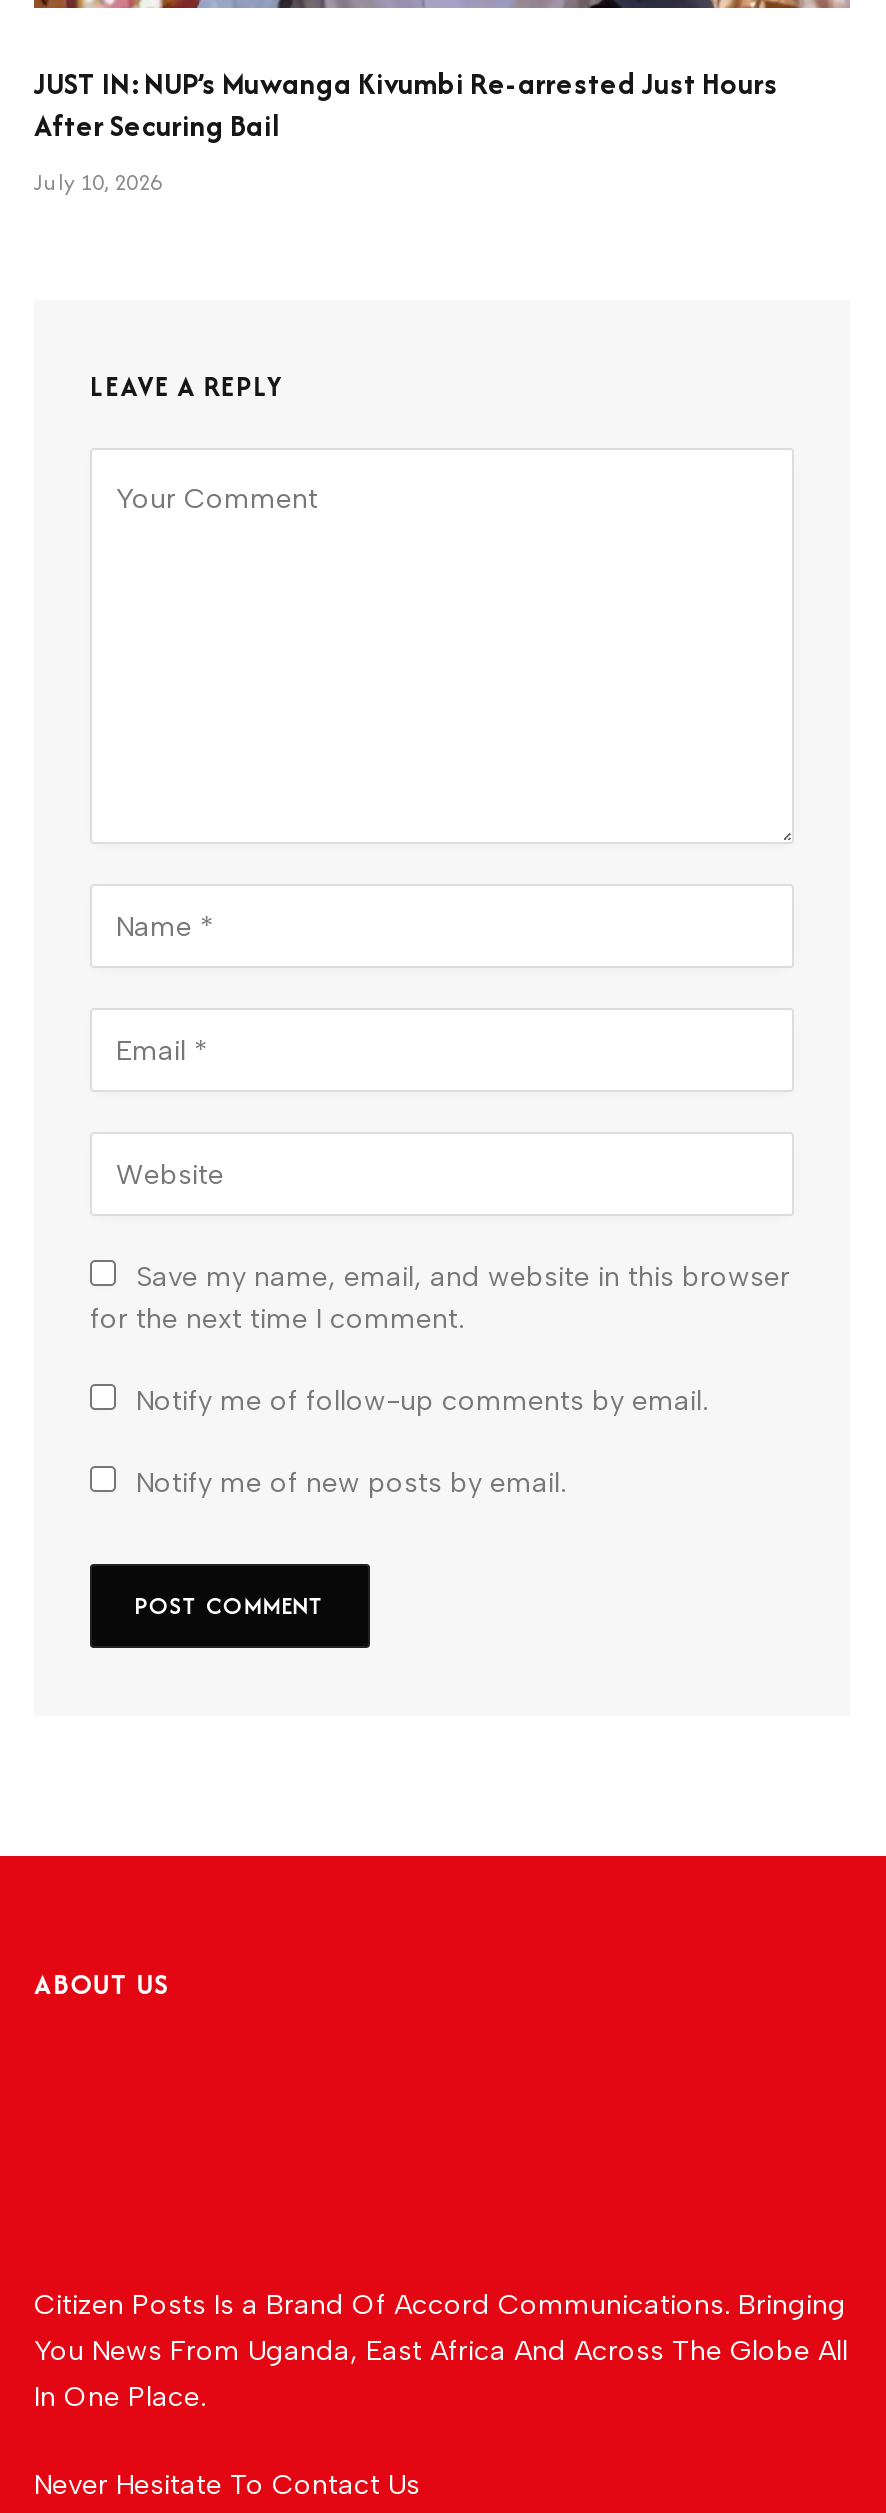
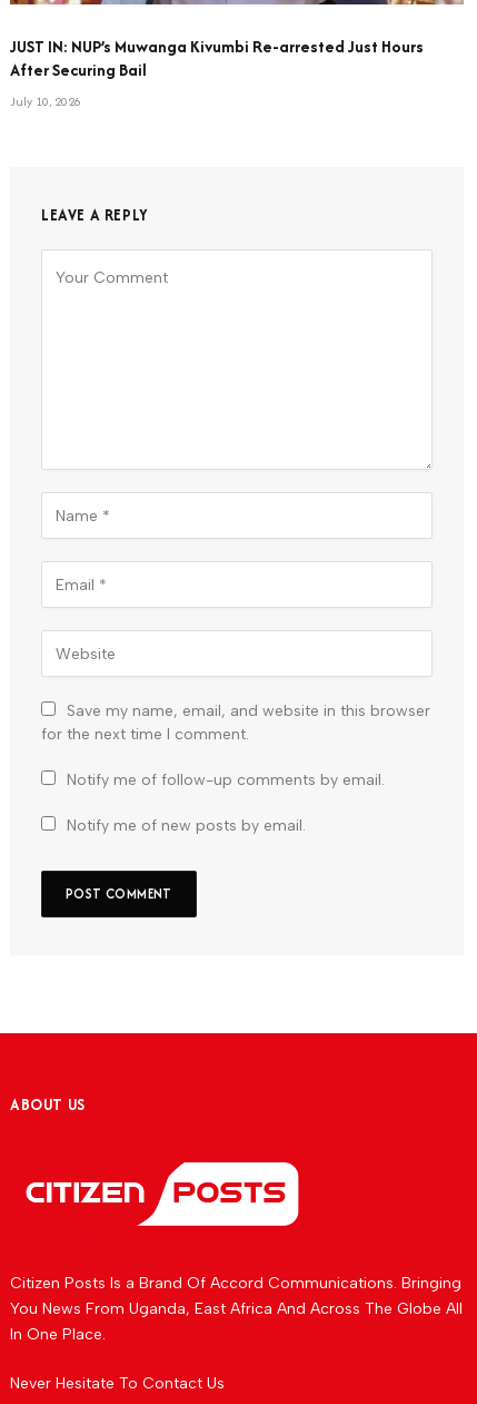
+ [image]
